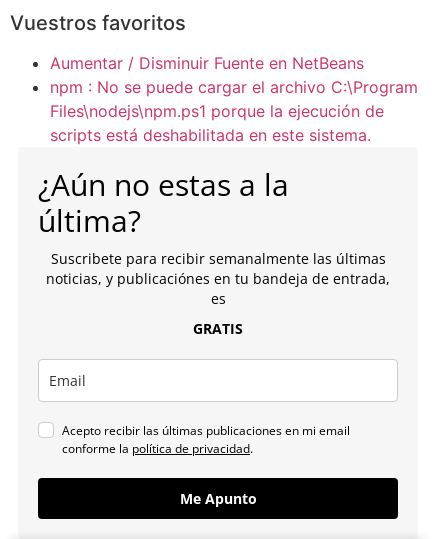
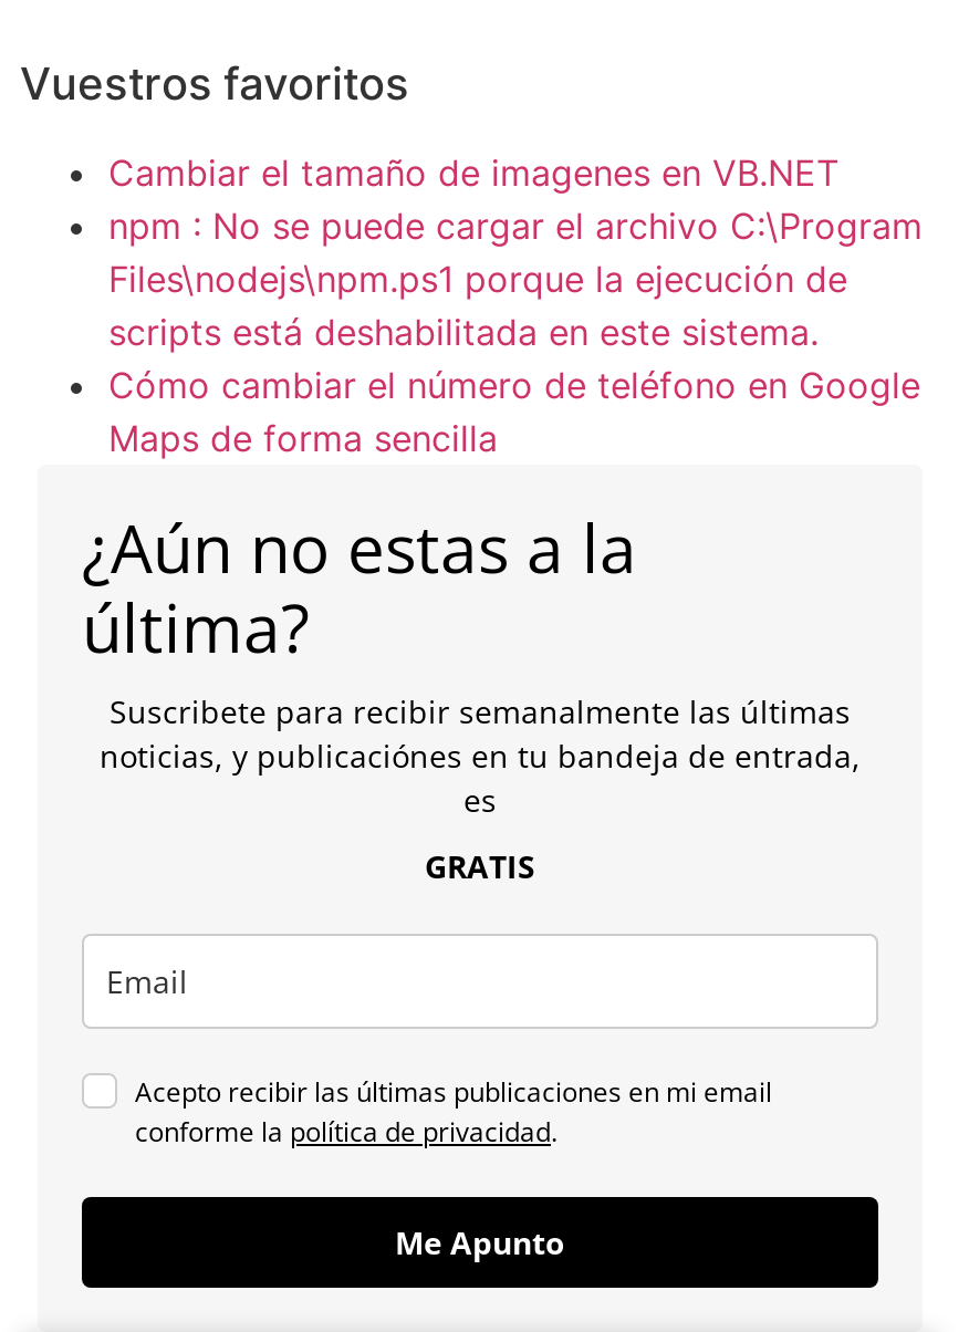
- Aumentar / Disminuir Fuente en NetBeans
+ Cambiar el tamaño de imagenes en VB.NET

+ Cómo cambiar el número de teléfono en Google
+ Maps de forma sencilla
